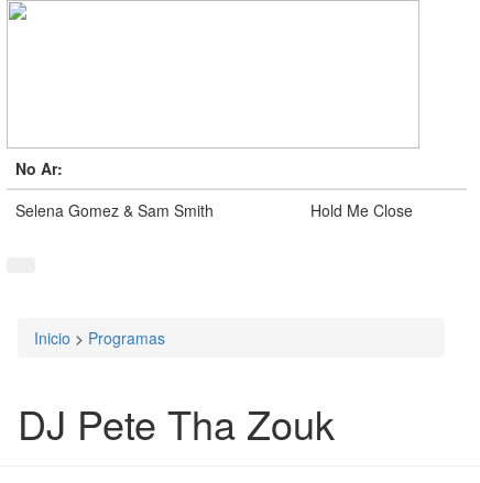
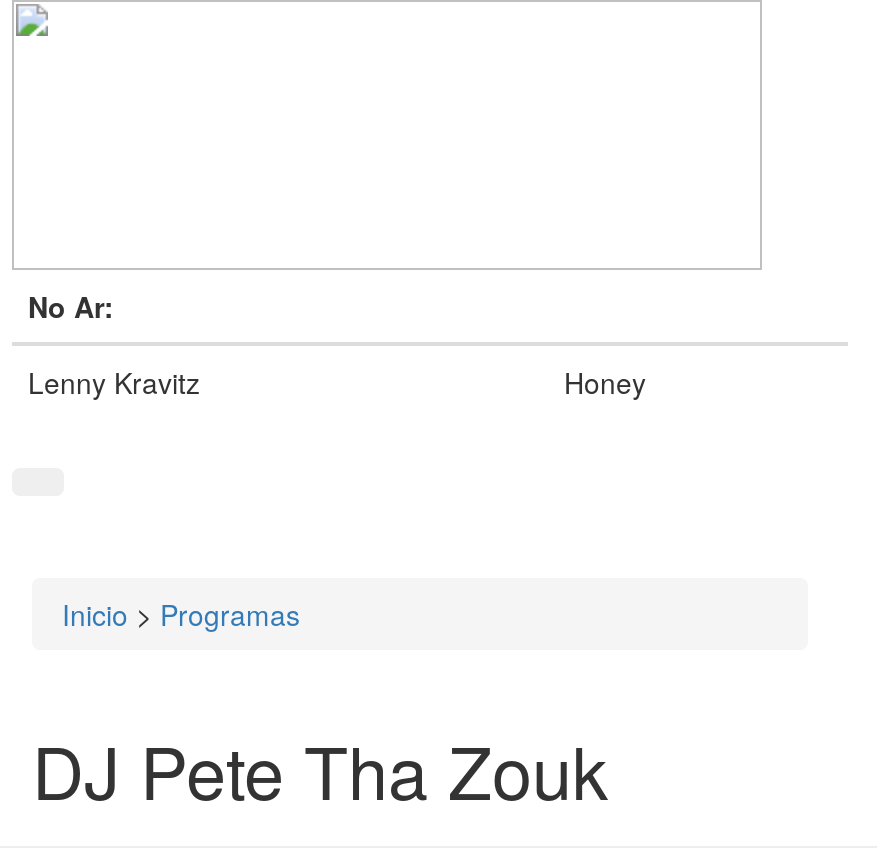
- Selena Gomez & Sam Smith
- Hold Me Close
+ Lenny Kravitz
+ Honey
